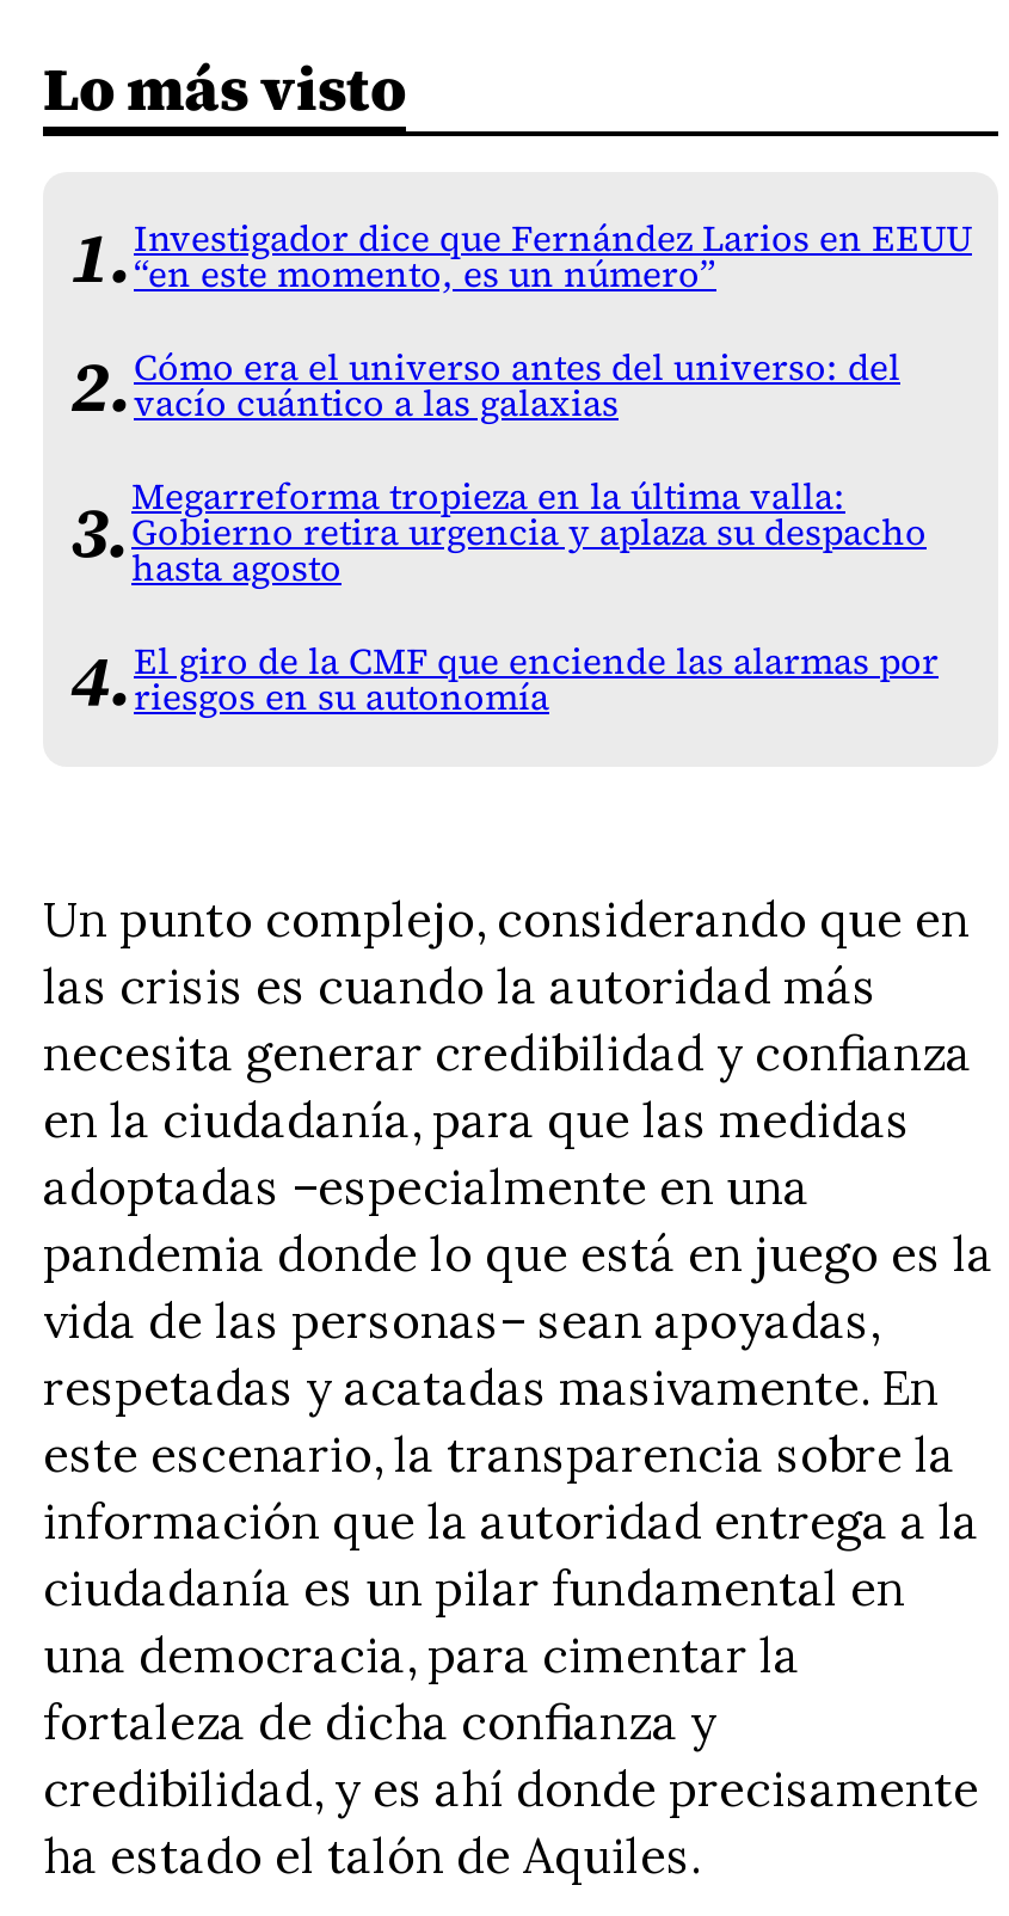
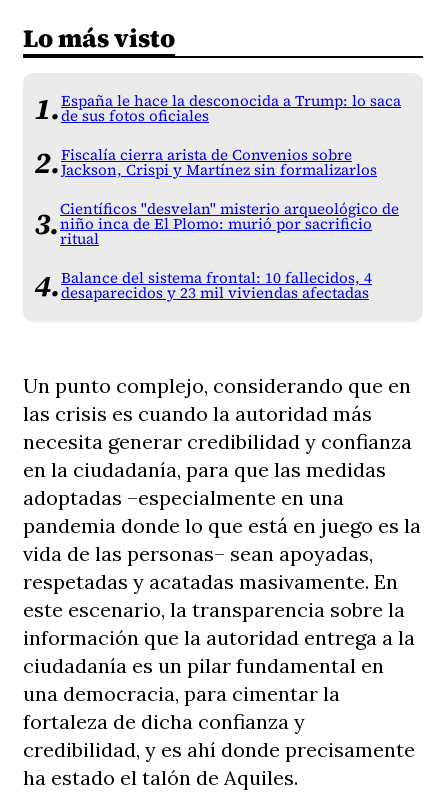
- Investigador dice que Fernández Larios en EEUU
- “en este momento, es un número”
+ España le hace la desconocida a Trump: lo saca
+ de sus fotos oficiales

- Cómo era el universo antes del universo: del
- vacío cuántico a las galaxias
+ Fiscalía cierra arista de Convenios sobre
+ Jackson, Crispi y Martínez sin formalizarlos

- Megarreforma tropieza en la última valla:
- Gobierno retira urgencia y aplaza su despacho
- hasta agosto
+ Científicos "desvelan" misterio arqueológico de
+ niño inca de El Plomo: murió por sacrificio
+ ritual

- El giro de la CMF que enciende las alarmas por
- riesgos en su autonomía
+ Balance del sistema frontal: 10 fallecidos, 4
+ desaparecidos y 23 mil viviendas afectadas
